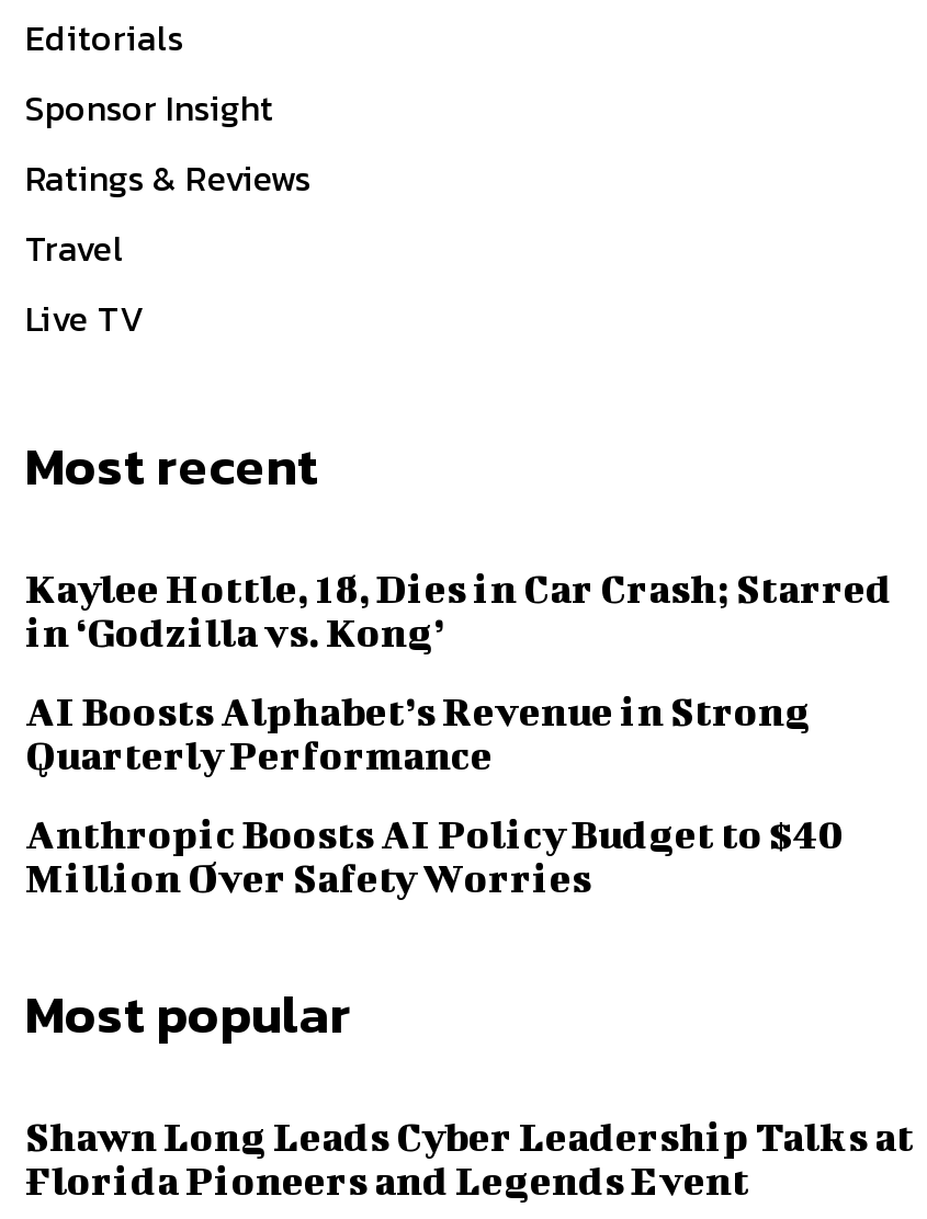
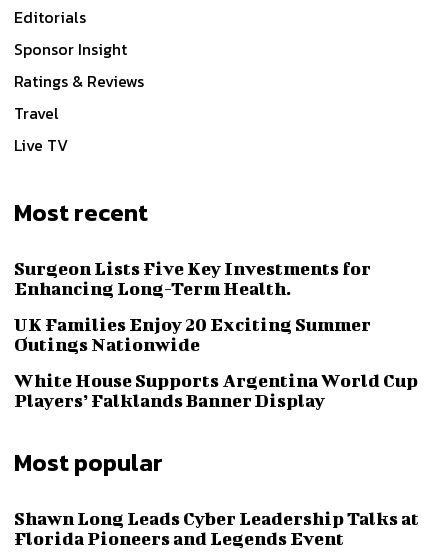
- Kaylee Hottle, 18, Dies in Car Crash; Starred
- in ‘Godzilla vs. Kong’
+ Surgeon Lists Five Key Investments for
+ Enhancing Long-Term Health.

- AI Boosts Alphabet’s Revenue in Strong
- Quarterly Performance
+ UK Families Enjoy 20 Exciting Summer
+ Outings Nationwide

- Anthropic Boosts AI Policy Budget to $40
- Million Over Safety Worries
+ White House Supports Argentina World Cup
+ Players’ Falklands Banner Display
